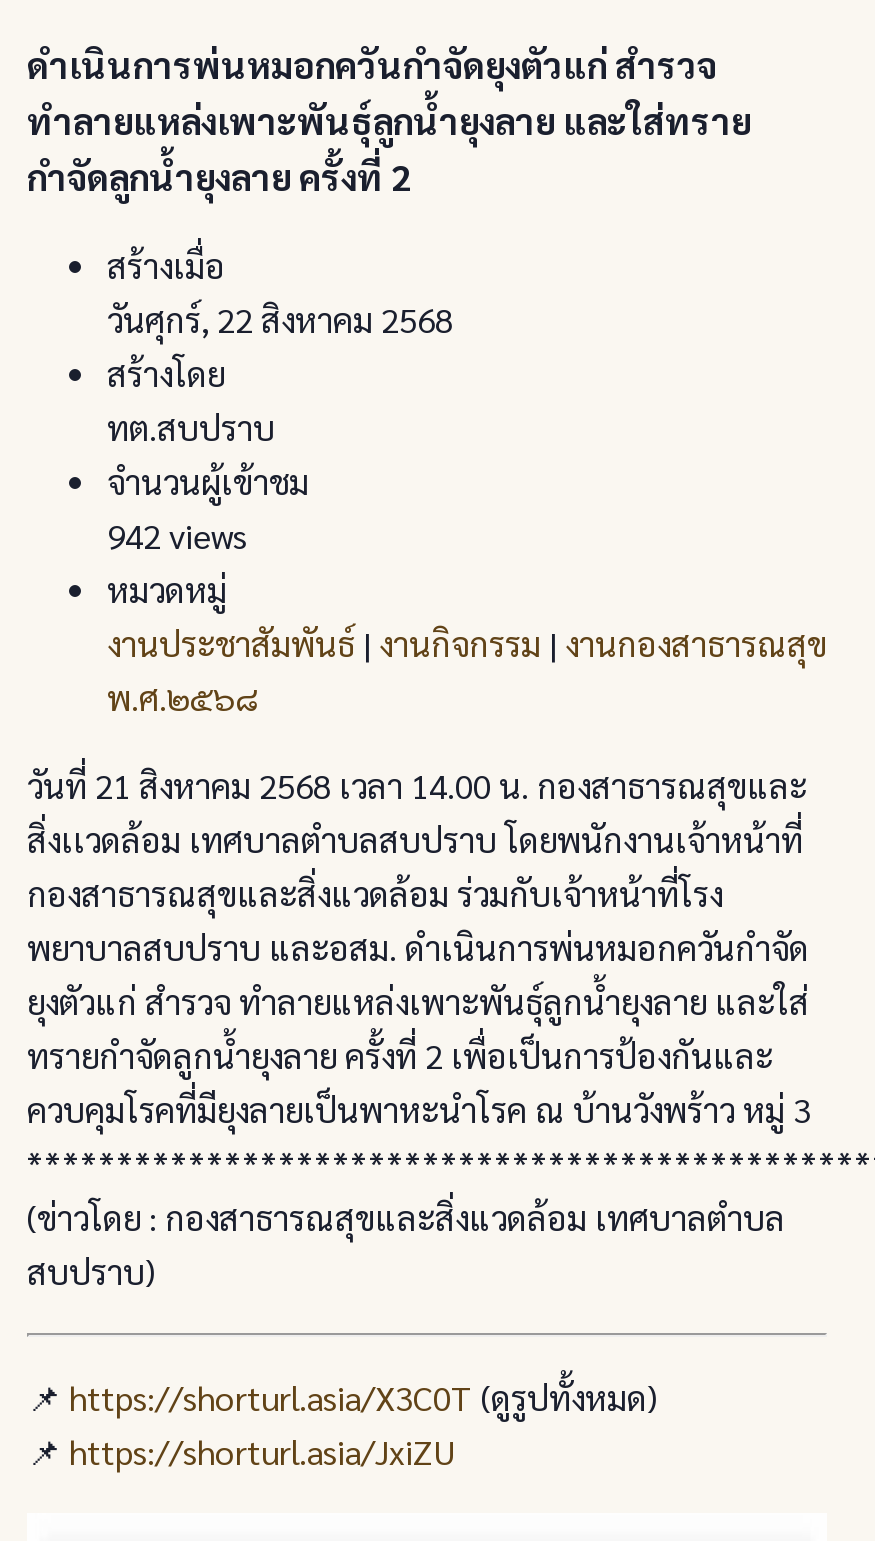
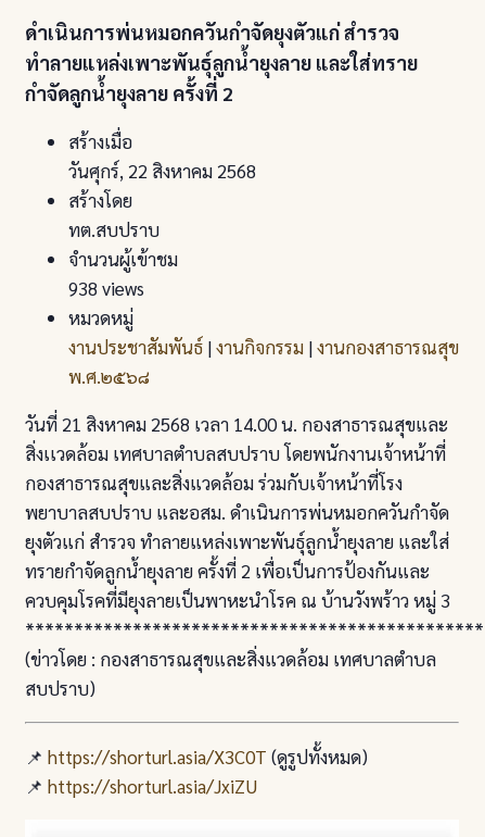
- 942 views
+ 938 views
